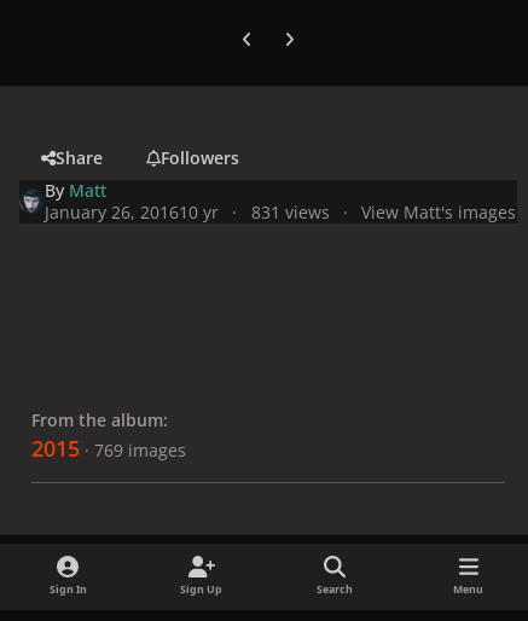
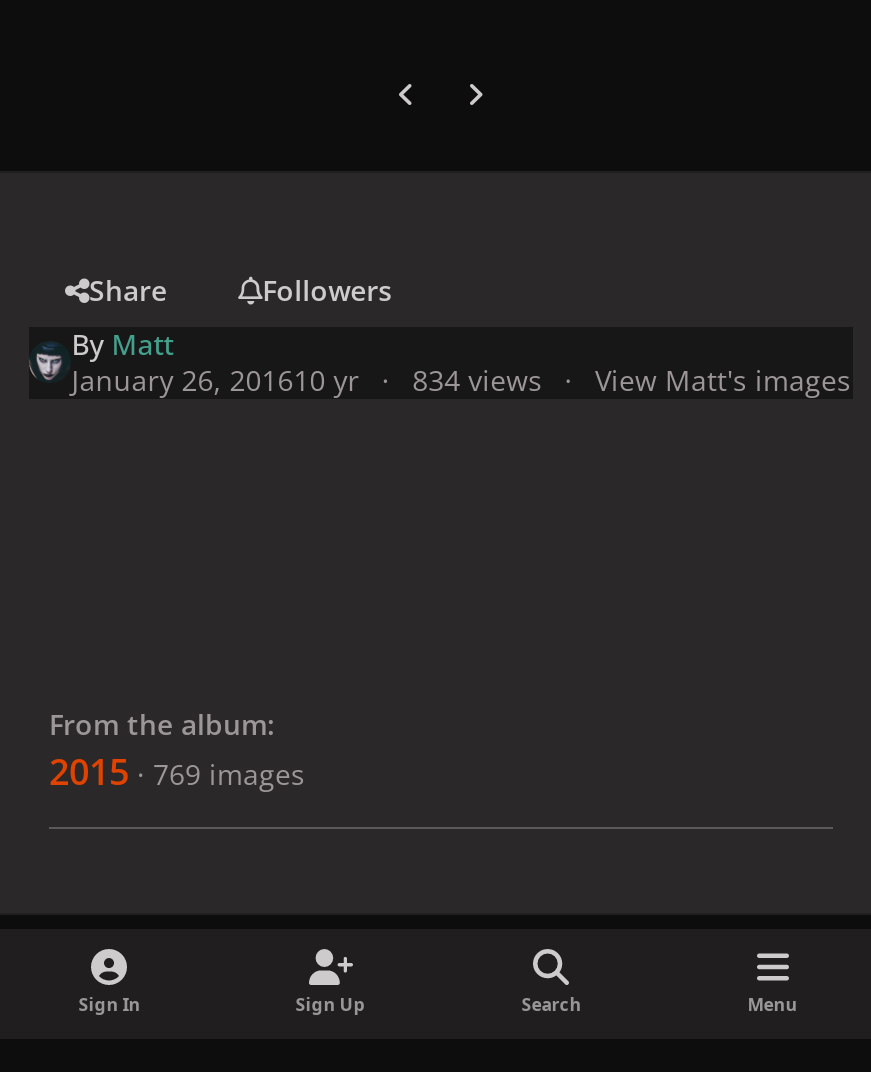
- January 26, 201610 yr 831 views View Matt's images
+ January 26, 201610 yr 834 views View Matt's images
